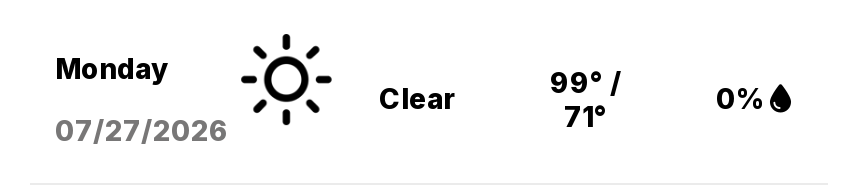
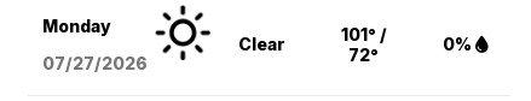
- 99° /
+ 101° /

- 71°
+ 72°
